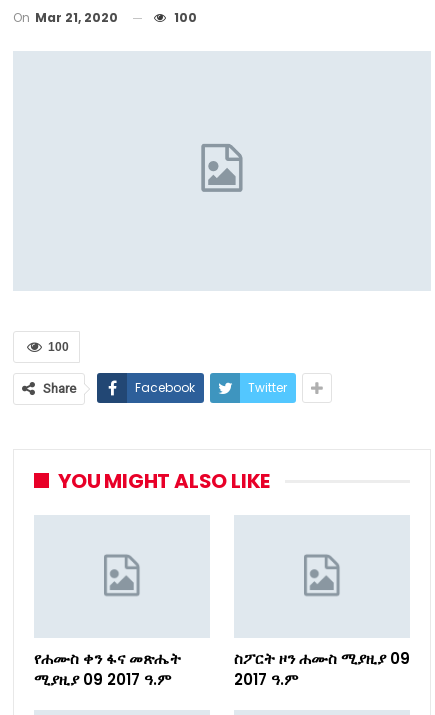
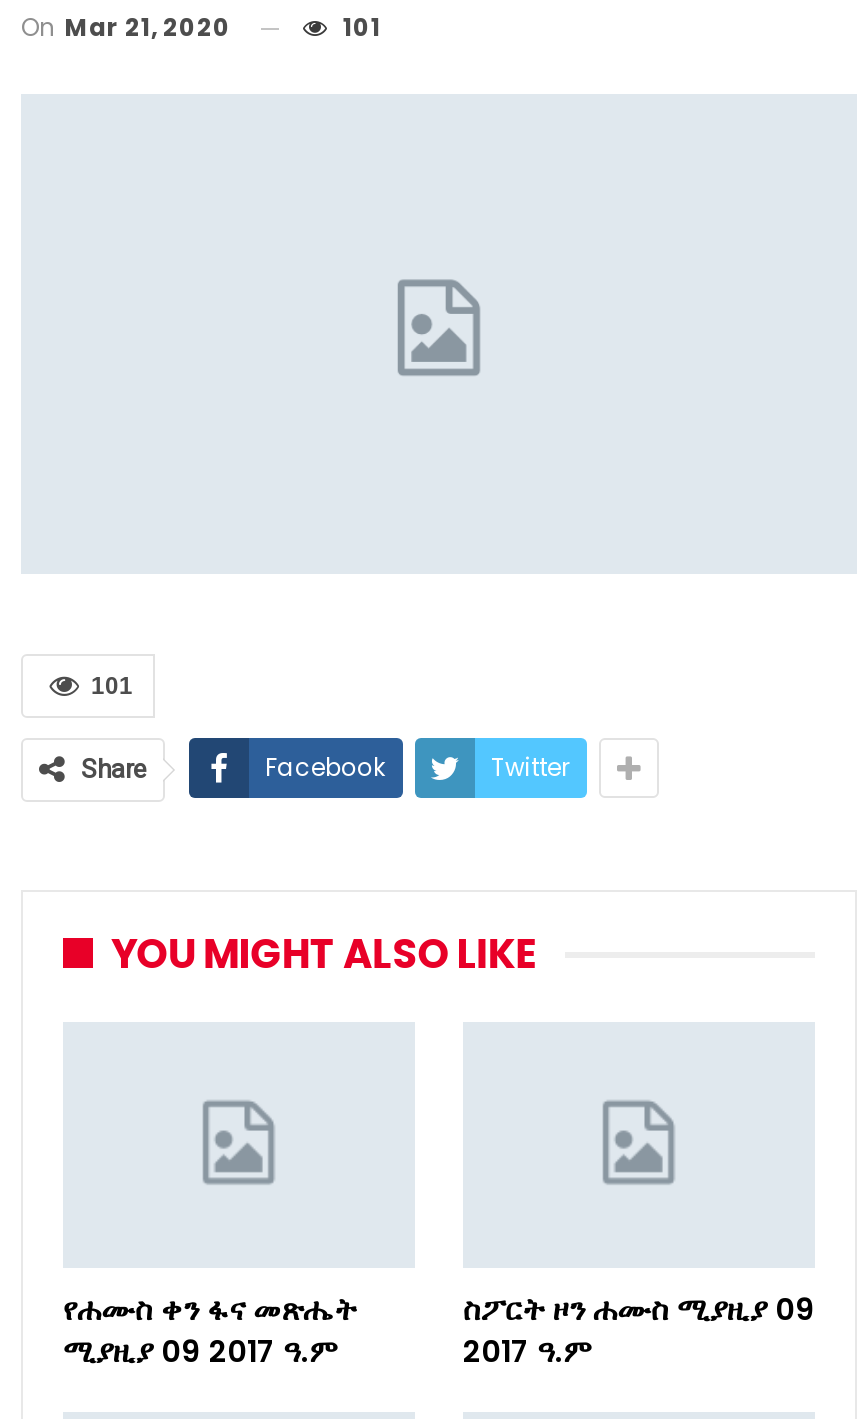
- 100
+ 101

- 100
+ 101
